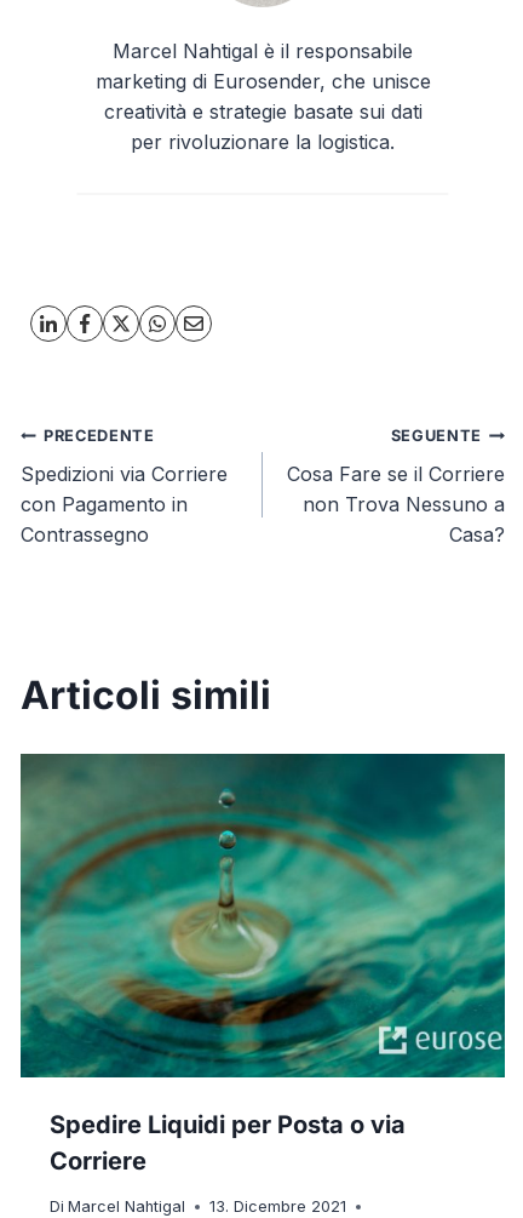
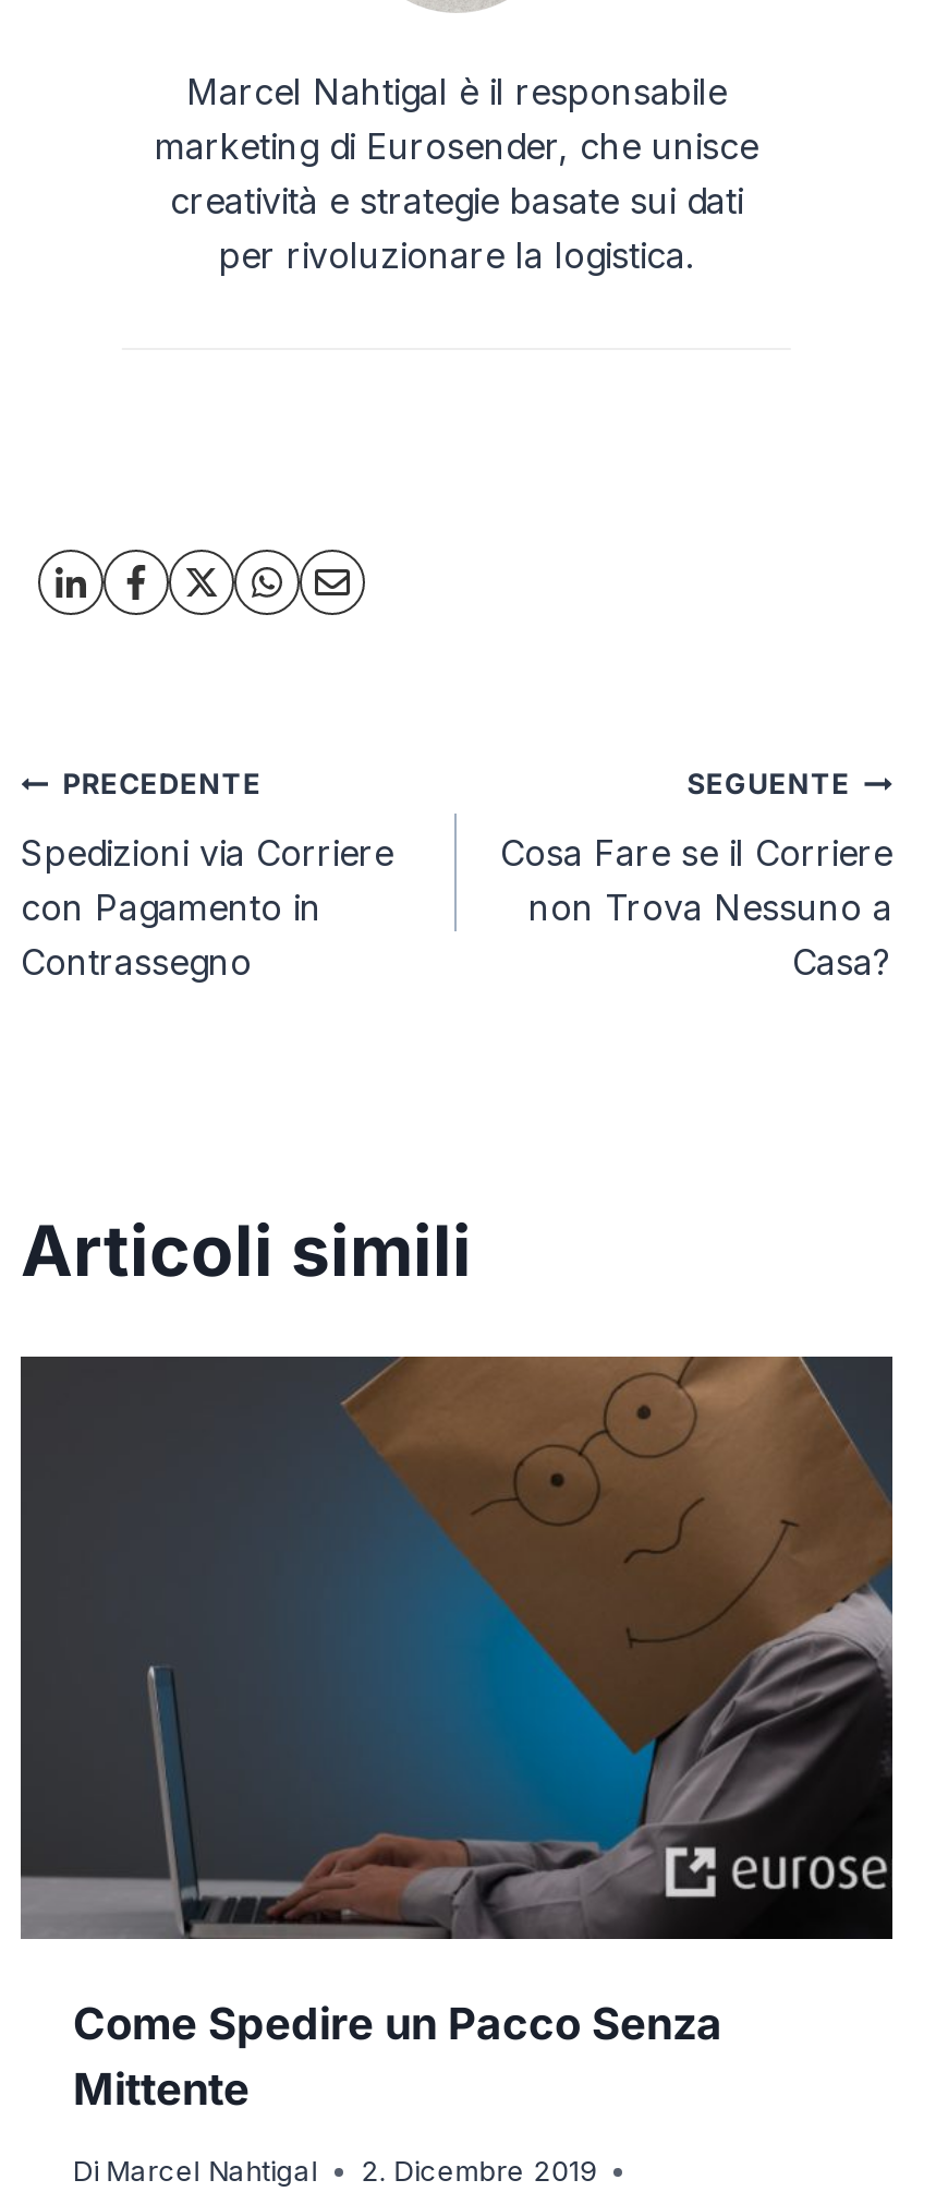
- [image]
- Spedire Liquidi per Posta o via
- Corriere
+ [image]
+ Come Spedire un Pacco Senza
+ Mittente

- Di Marcel Nahtigal 13. Dicembre 2021
+ Di Marcel Nahtigal 2. Dicembre 2019
